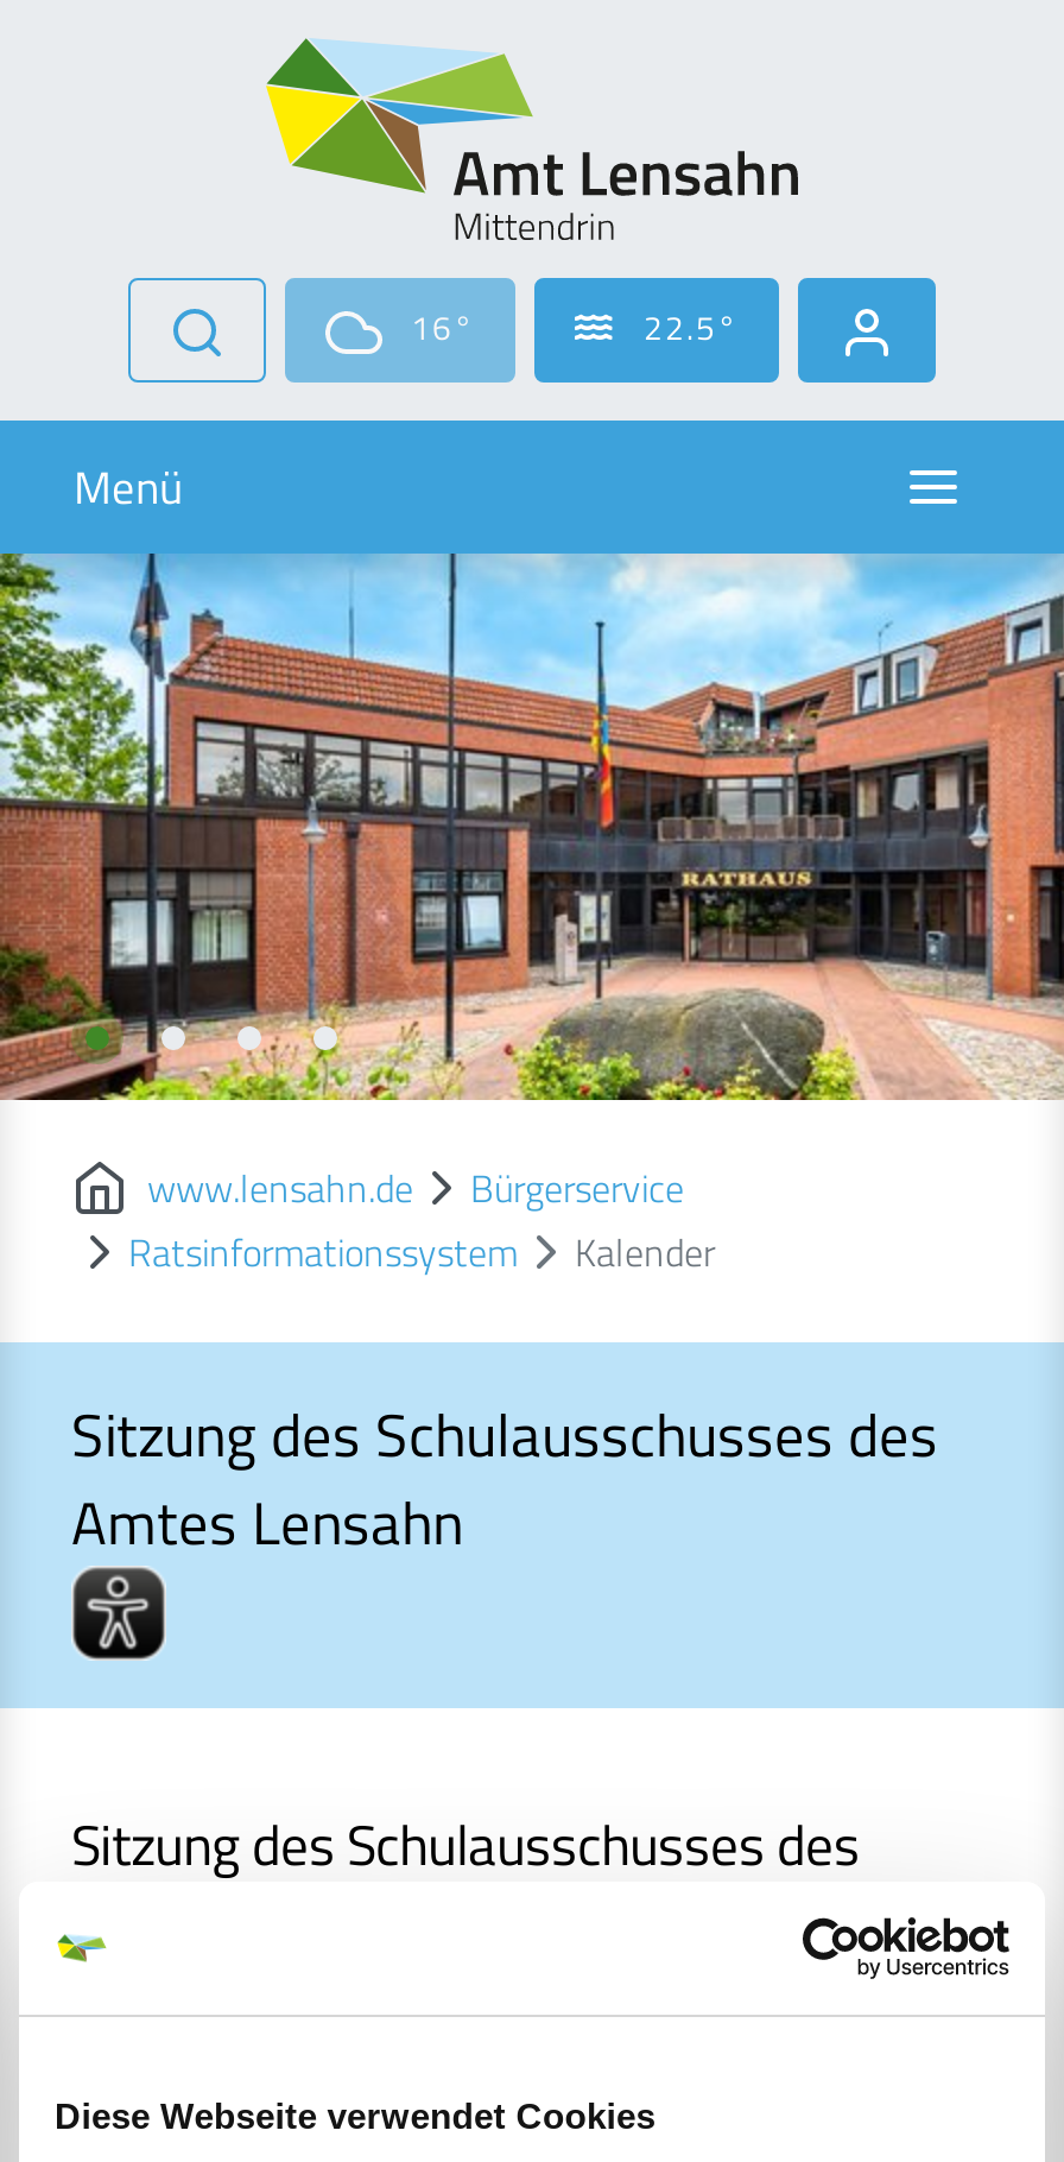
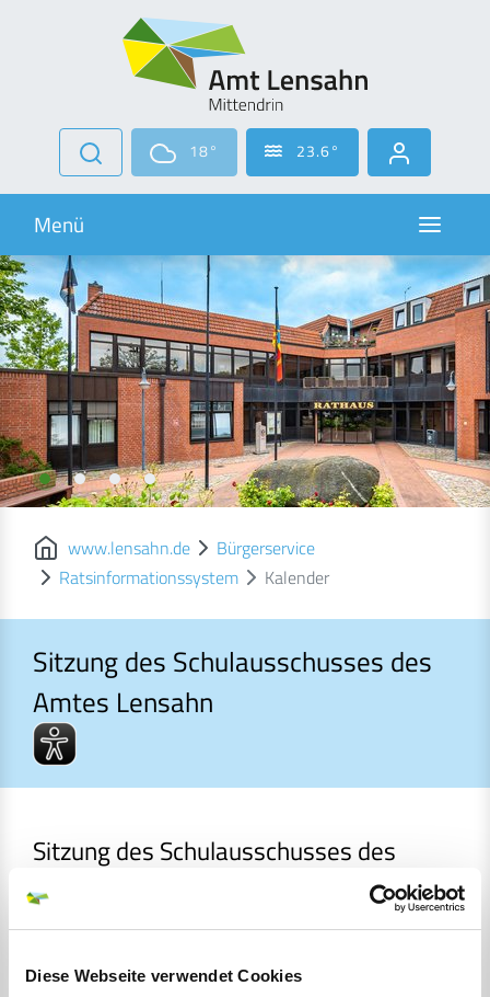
- 16°
+ 18°

- 22.5°
+ 23.6°
